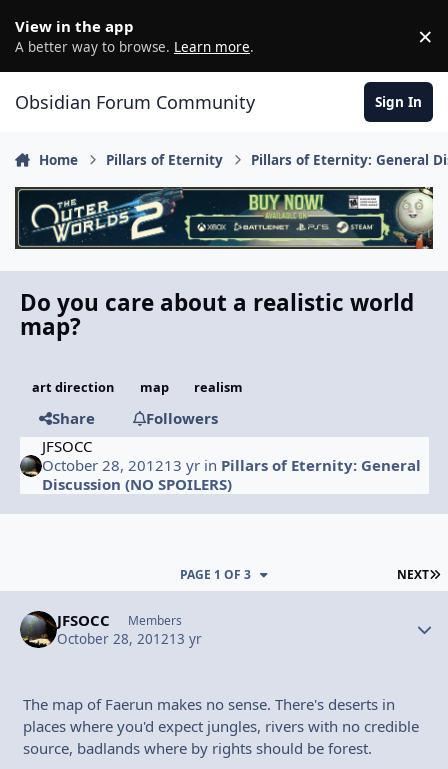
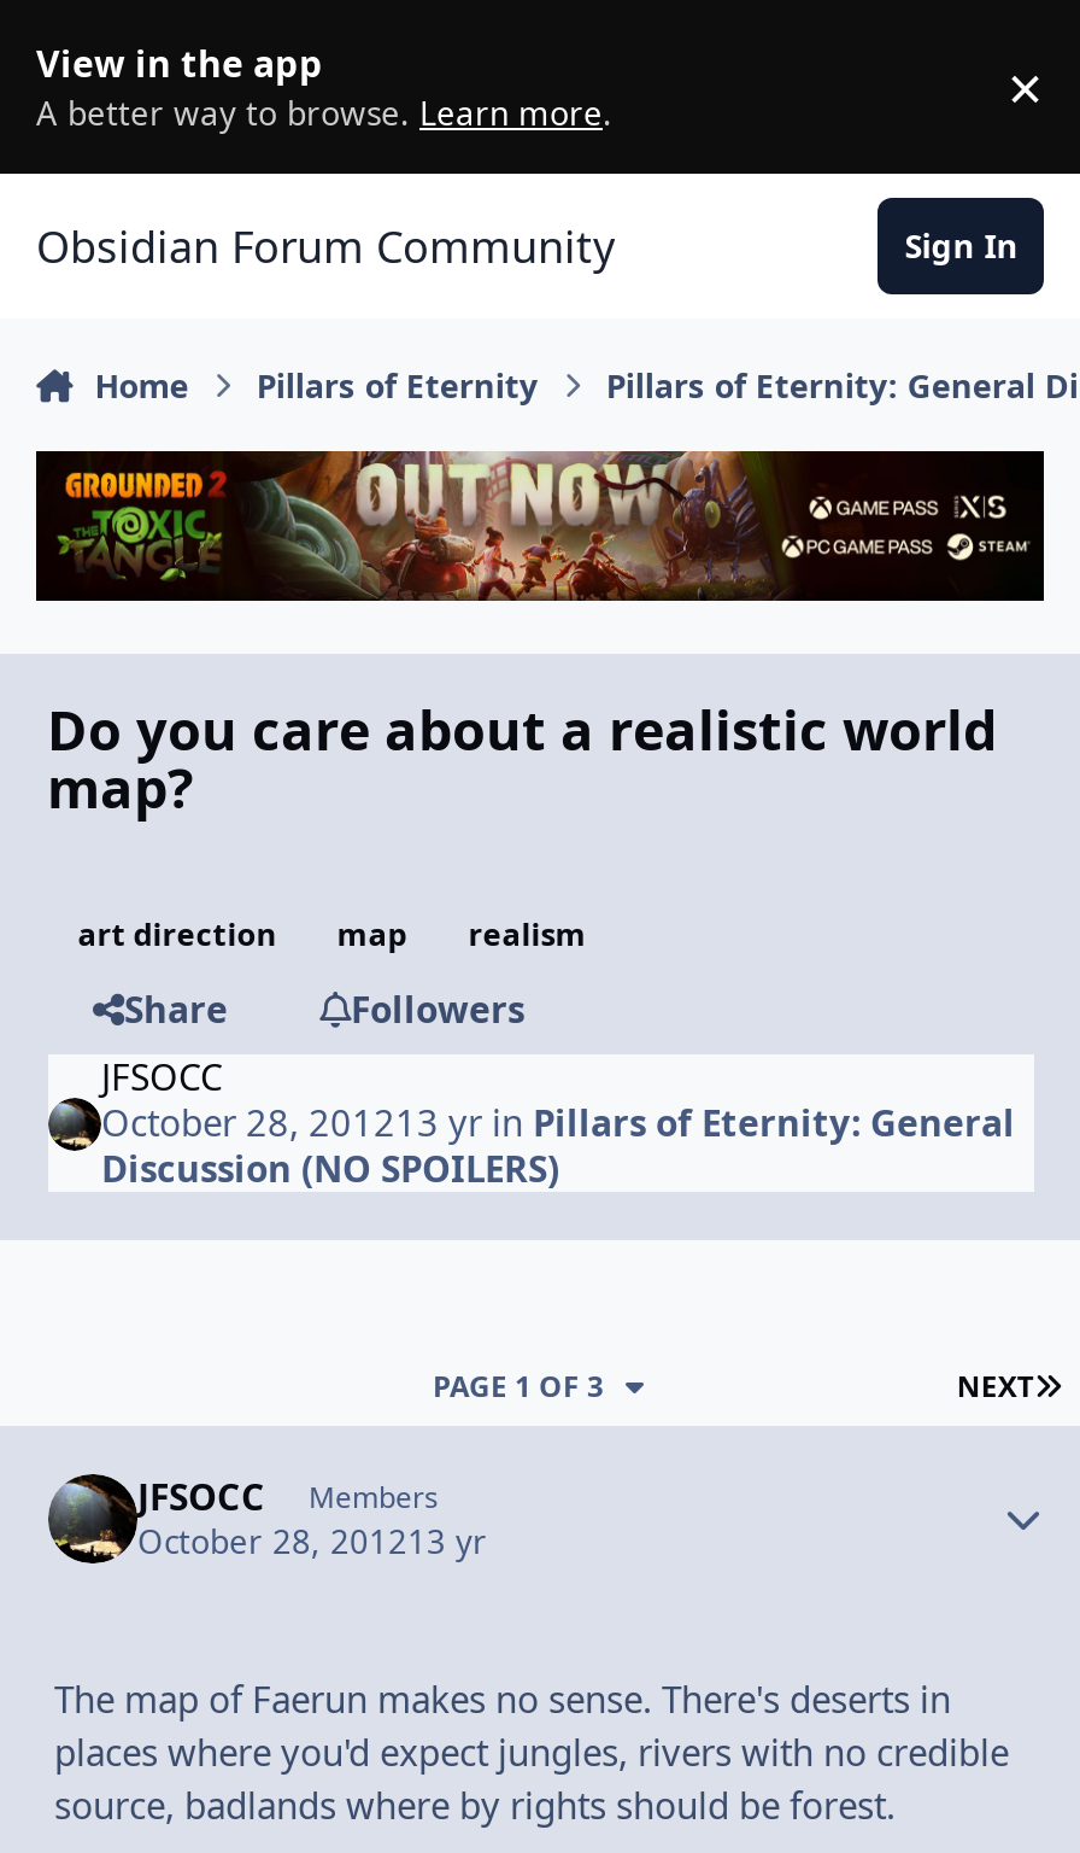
- [image]
+ [image]
